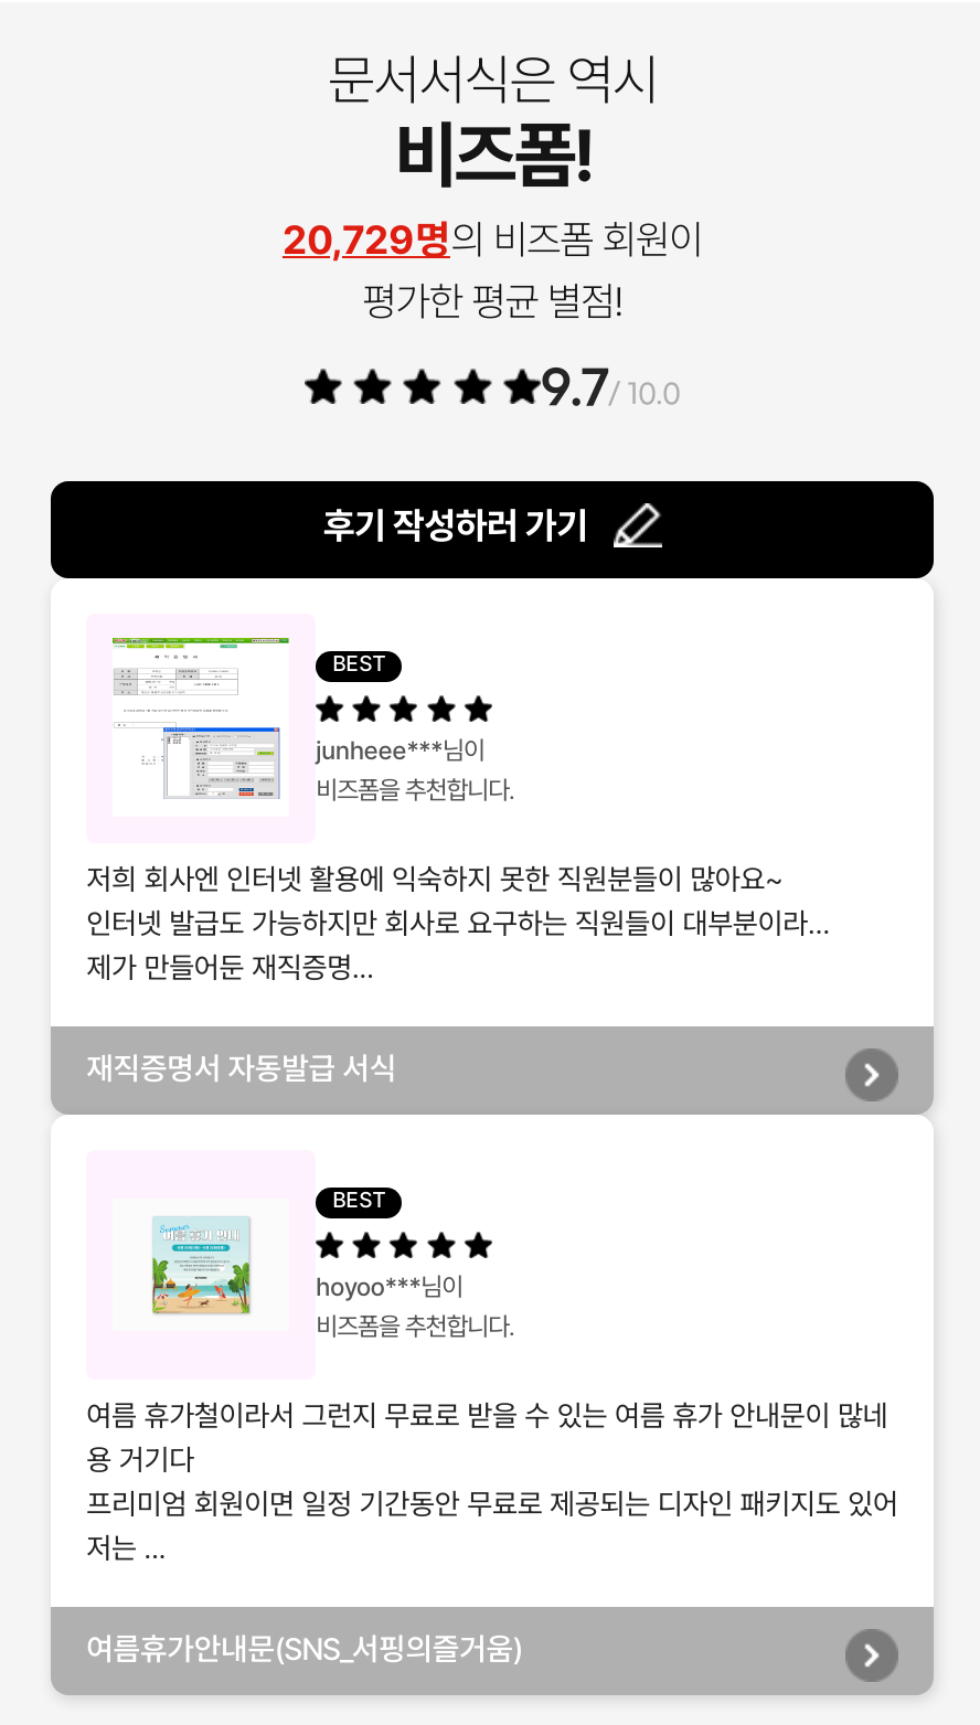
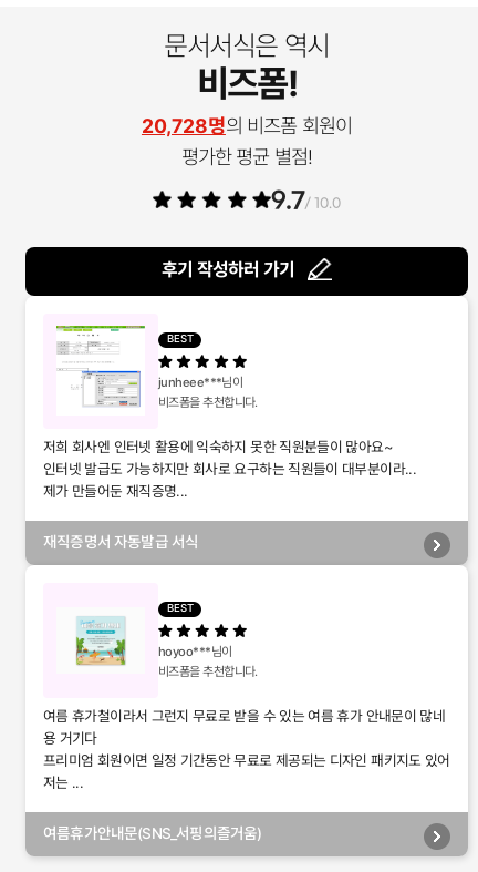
- 20,729명의 비즈폼 회원이
+ 20,728명의 비즈폼 회원이
